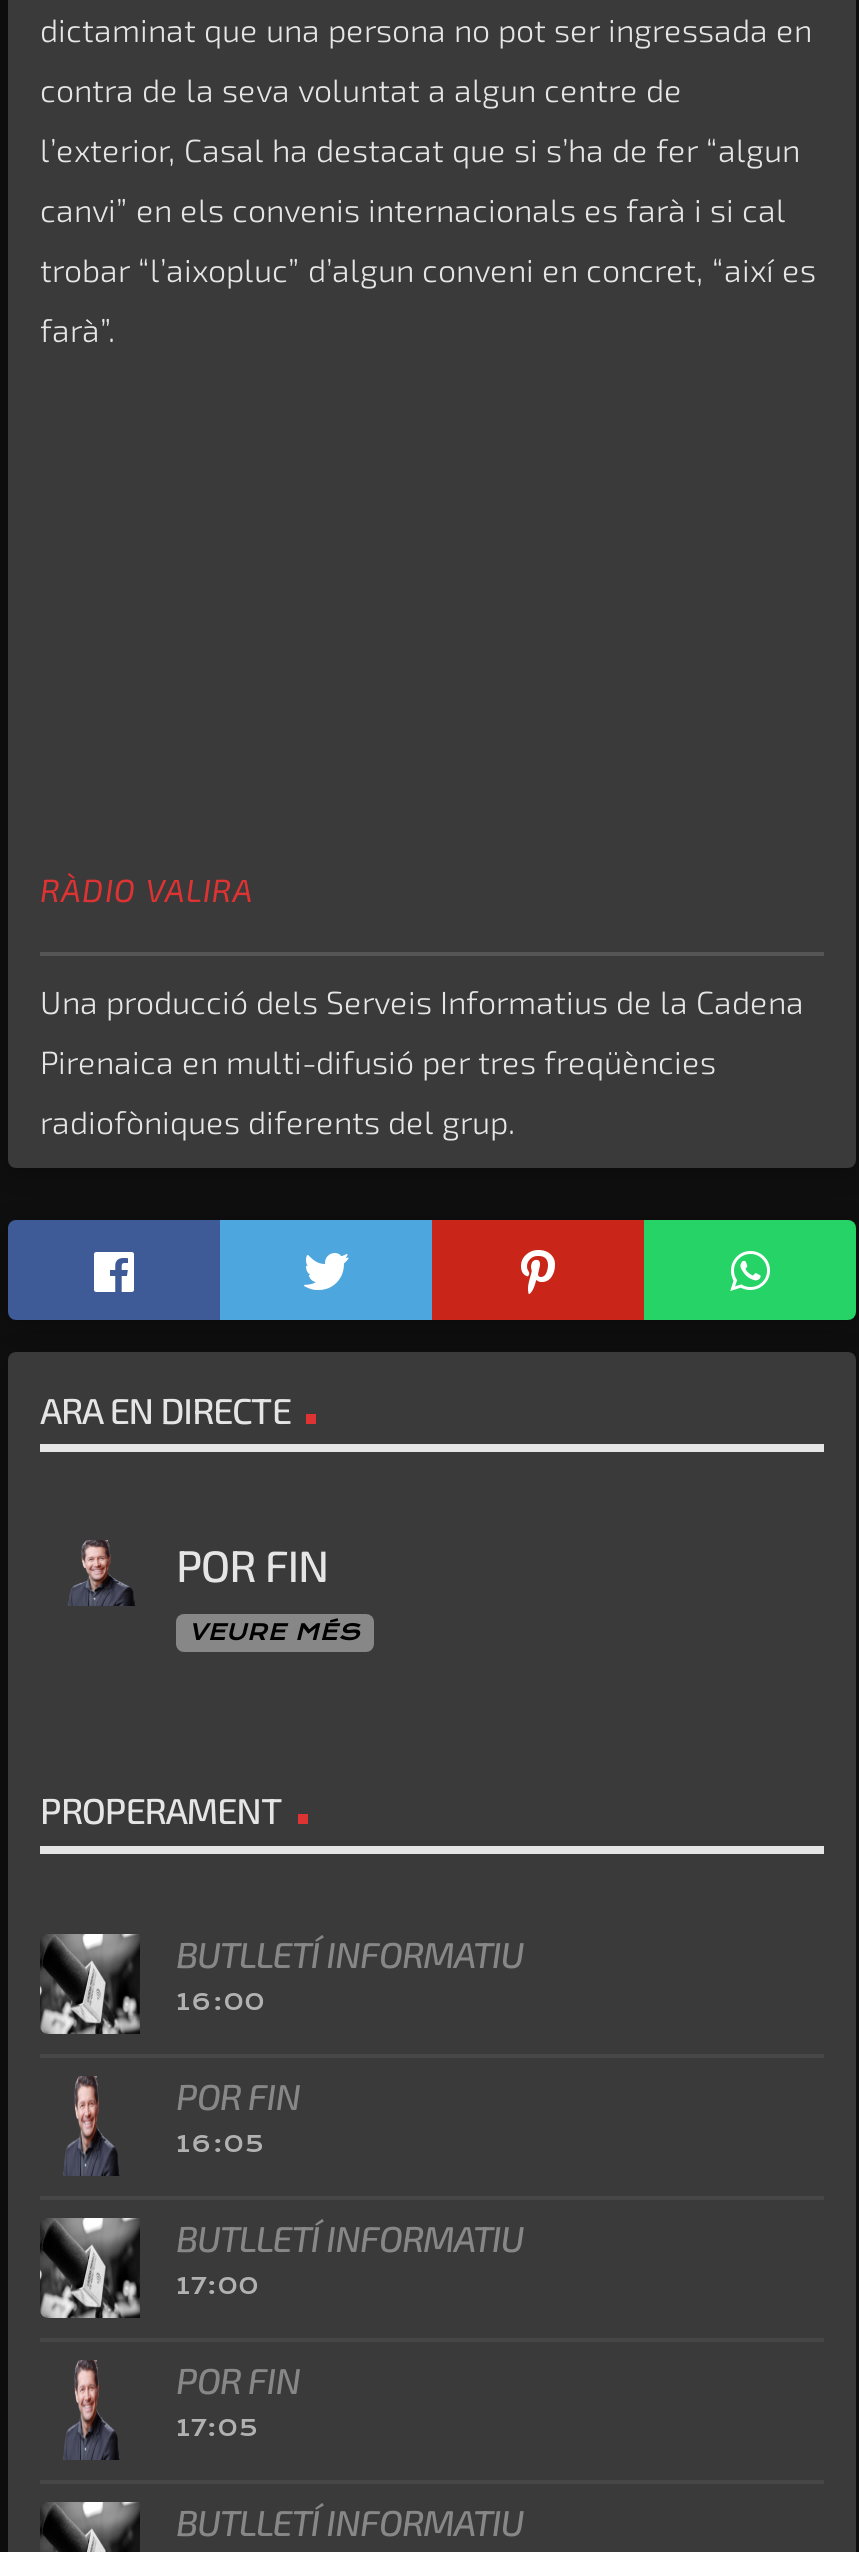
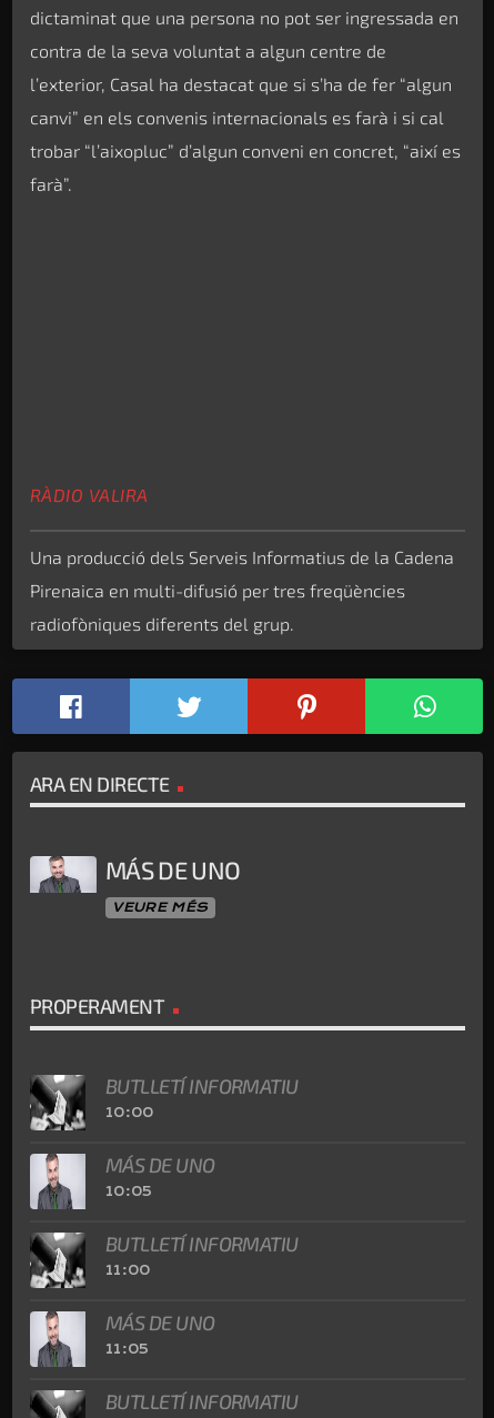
- [image]
- POR FIN
+ [image]
+ MÁS DE UNO

- 16:00
+ 10:00

- [image]
- POR FIN
- 16:05
+ [image]
+ MÁS DE UNO
+ 10:05

- 17:00
+ 11:00

- [image]
- POR FIN
- 17:05
+ [image]
+ MÁS DE UNO
+ 11:05
